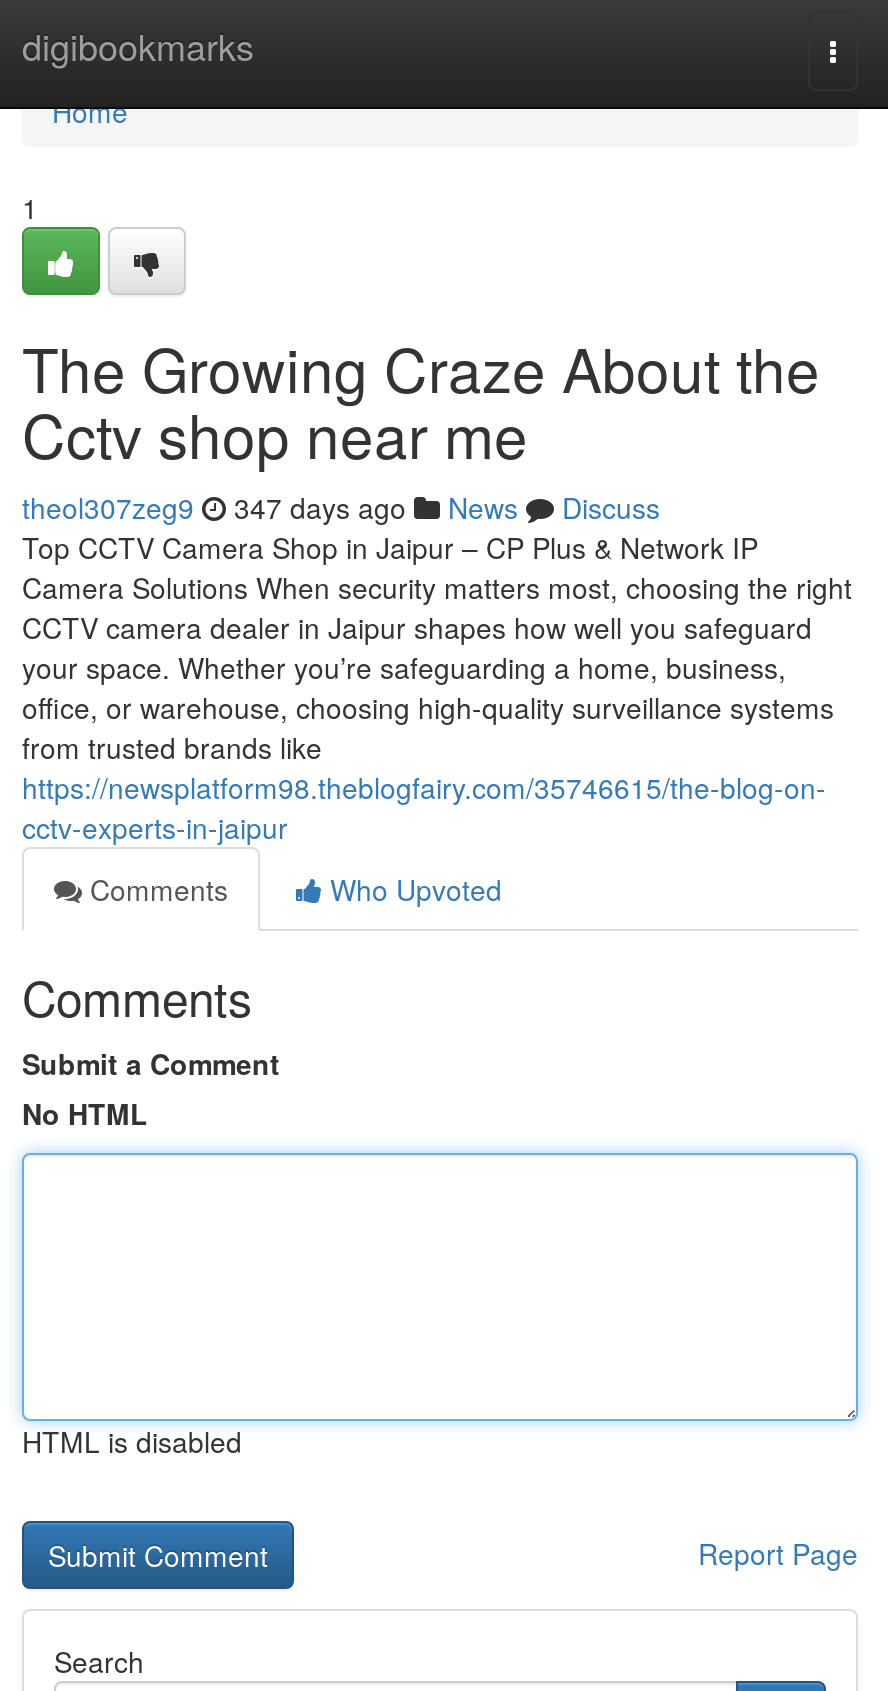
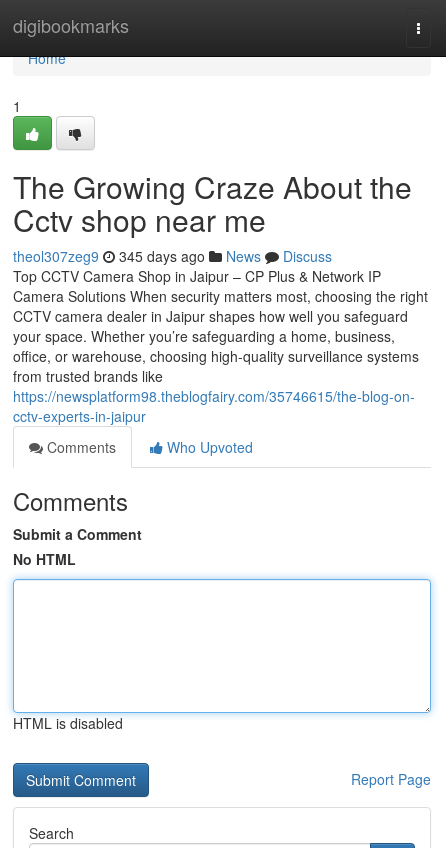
- theol307zeg9 347 days ago News Discuss
+ theol307zeg9 345 days ago News Discuss
